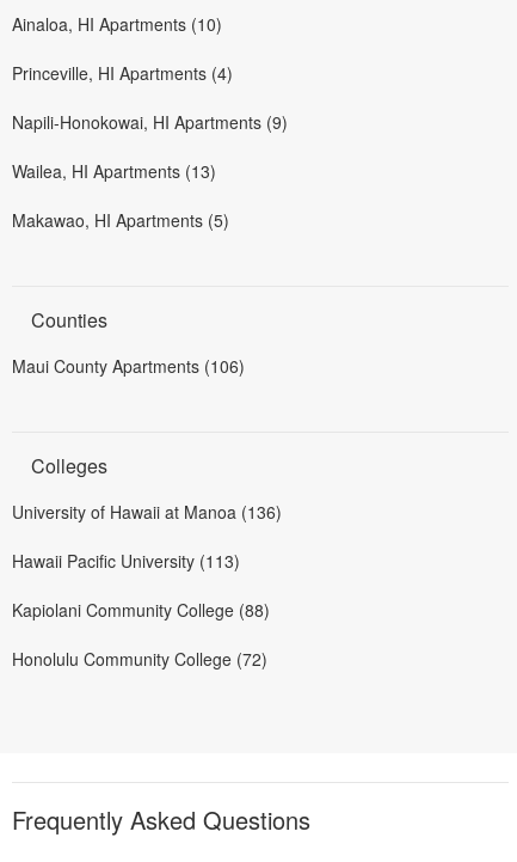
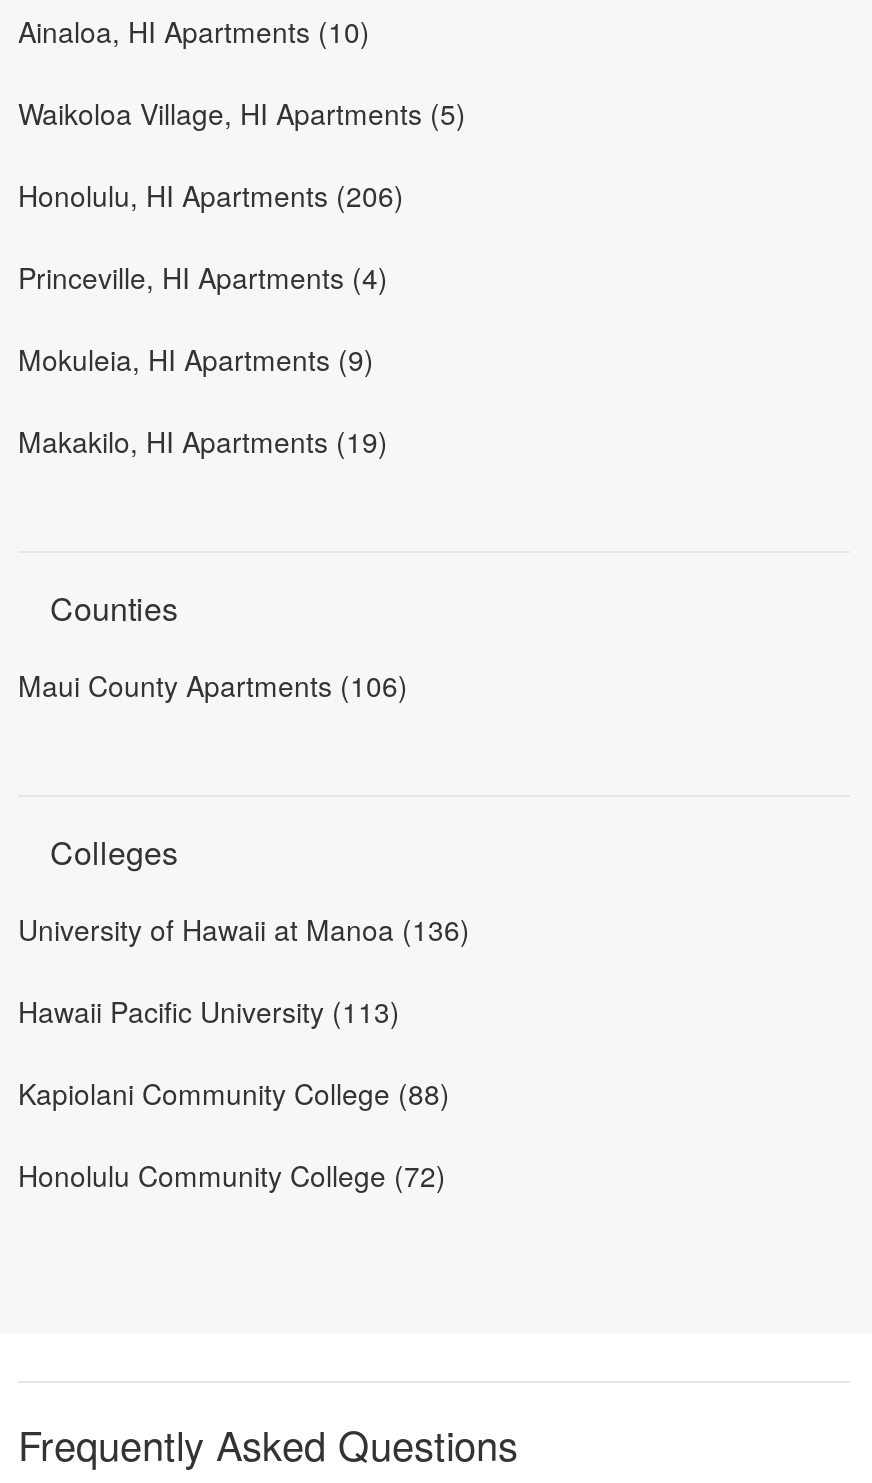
+ Waikoloa Village, HI Apartments (5)
+ Honolulu, HI Apartments (206)

moved down: Princeville, HI Apartments (4)

- Napili-Honokowai, HI Apartments (9)
- Wailea, HI Apartments (13)
- Makawao, HI Apartments (5)
+ Mokuleia, HI Apartments (9)
+ Makakilo, HI Apartments (19)
